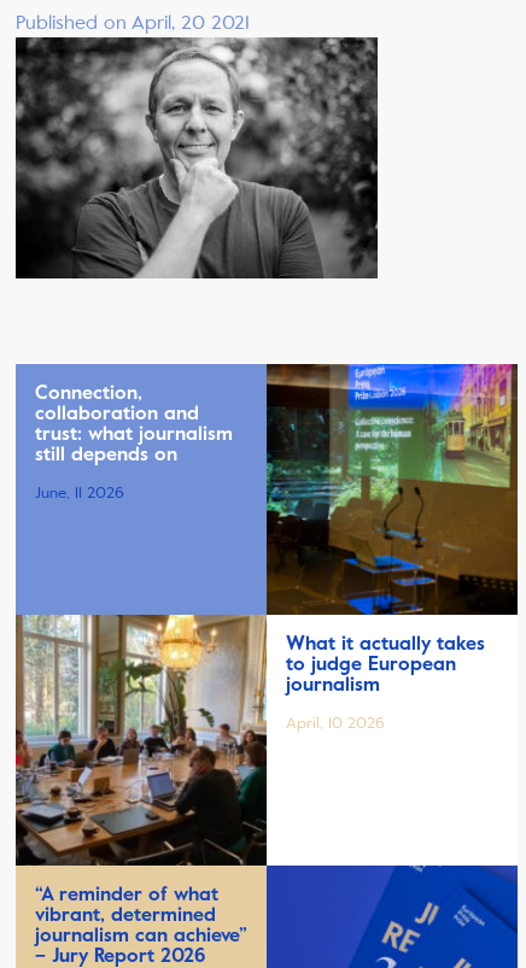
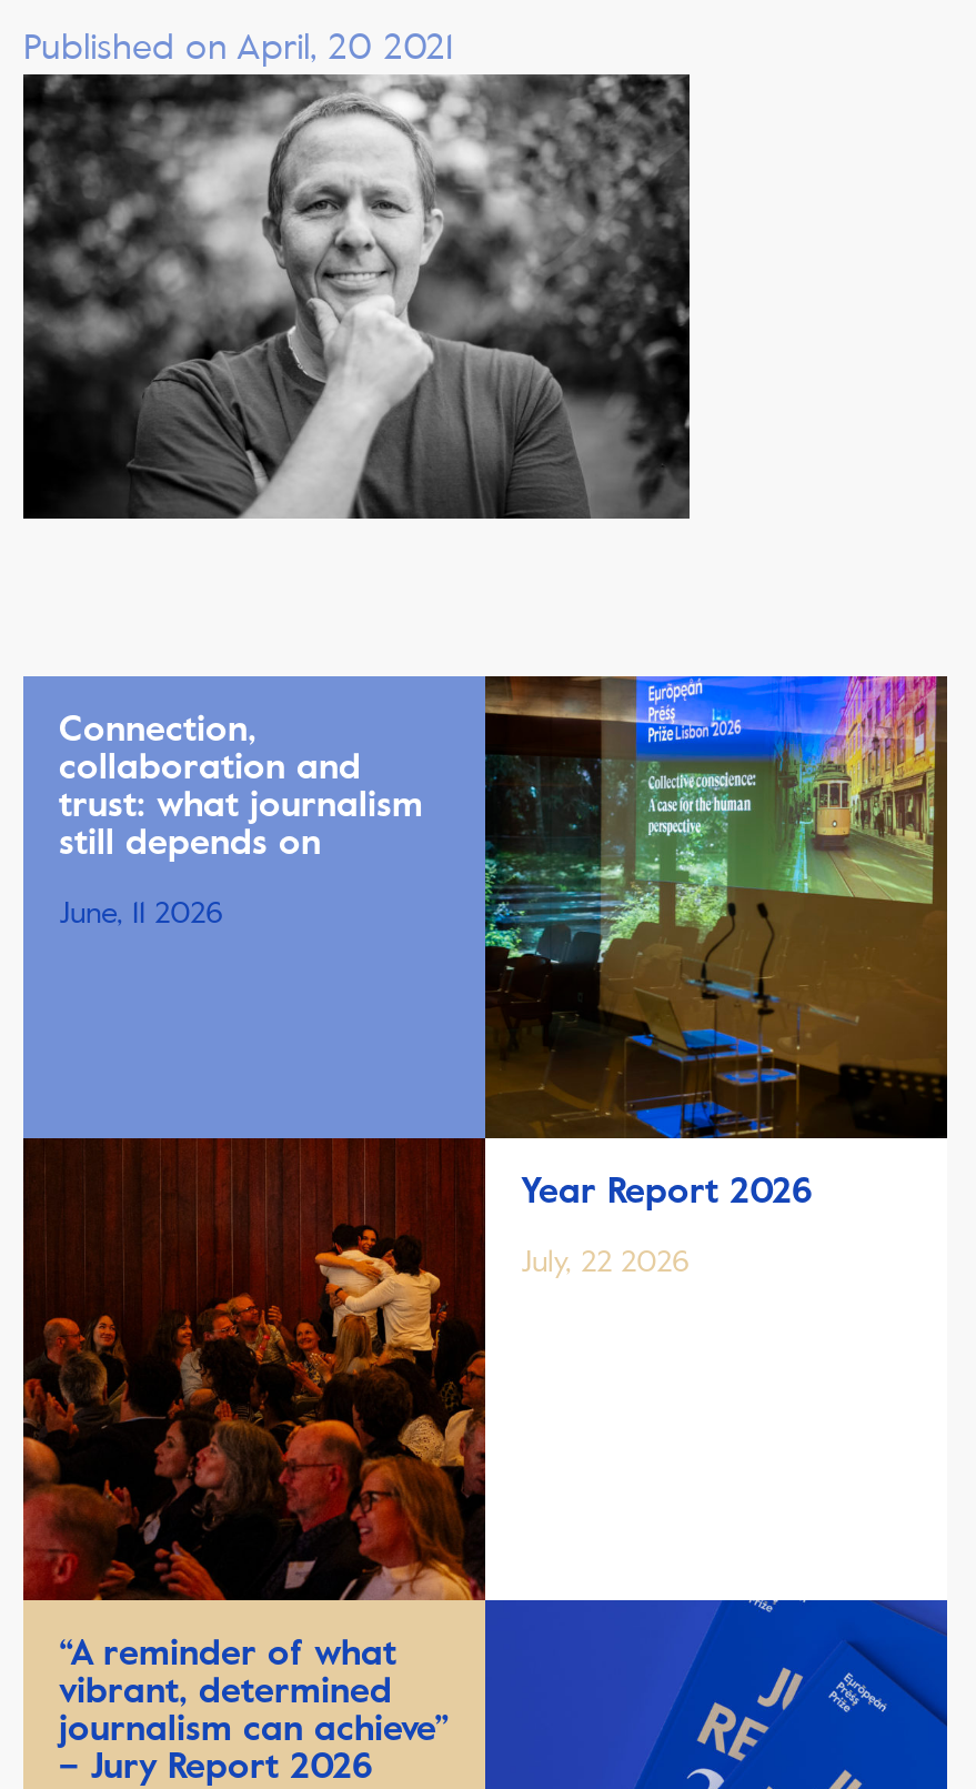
- [image]
- What it actually takes
- to judge European
- journalism
+ [image]
+ Year Report 2026

- April, 10 2026
+ July, 22 2026
